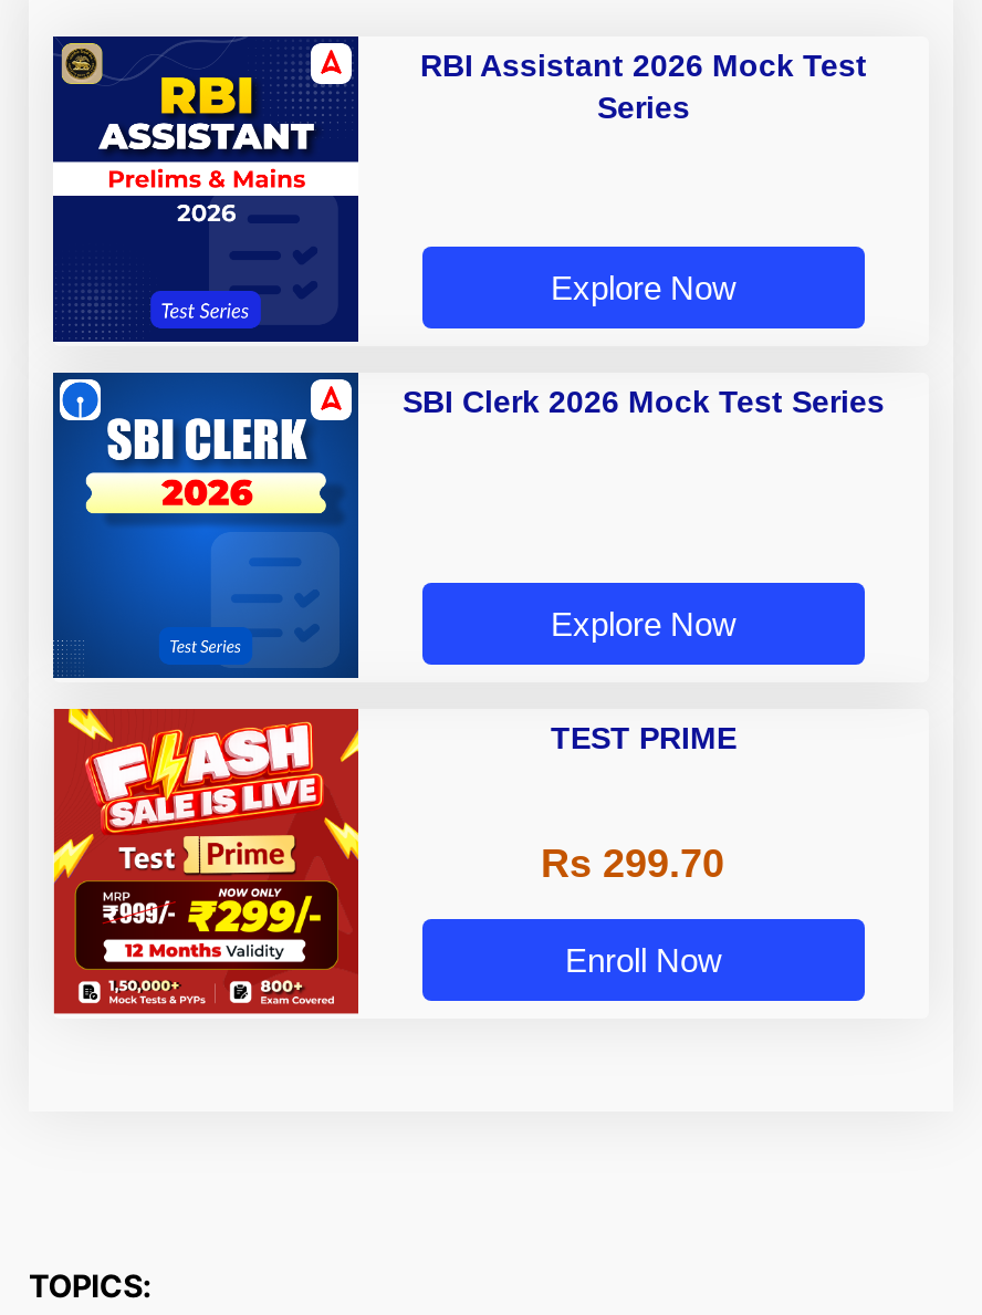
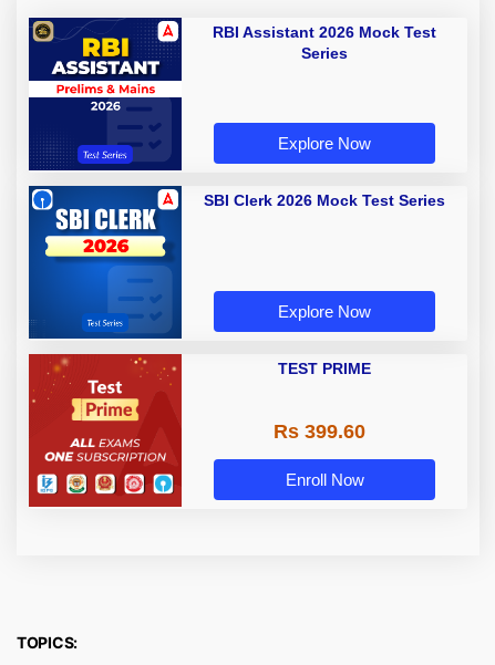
- [image]
+ [image]

- Rs 299.70
+ Rs 399.60
